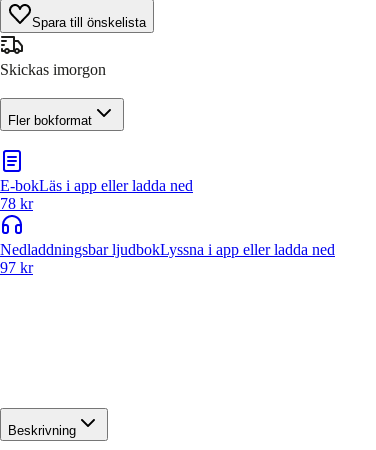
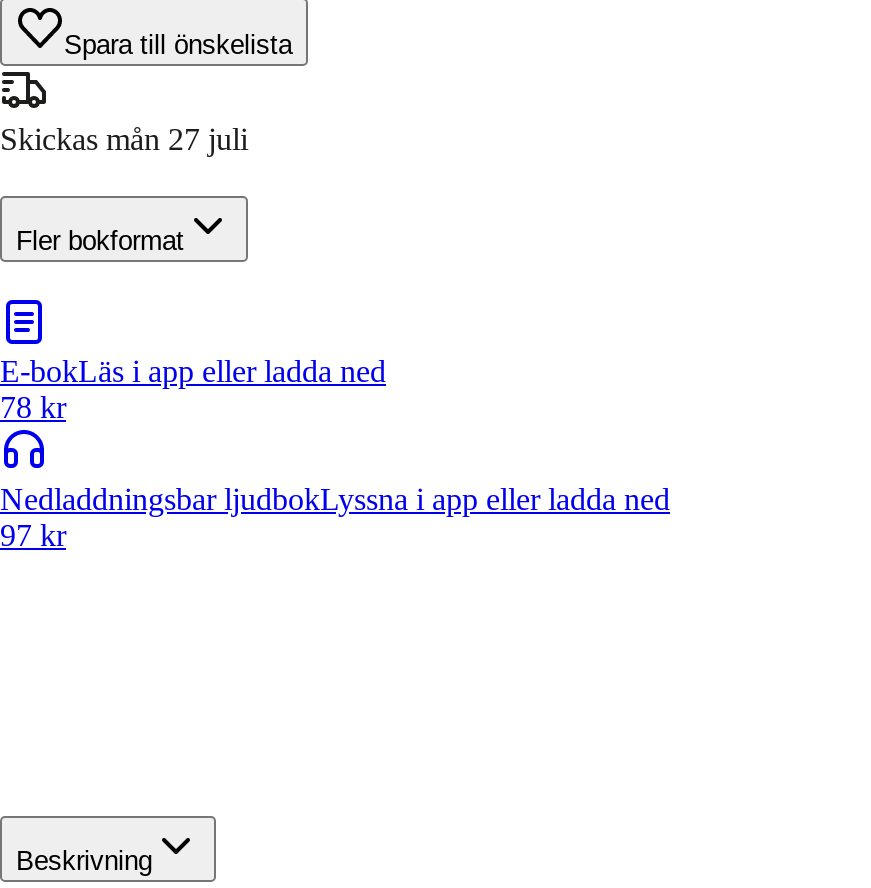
- Skickas imorgon
+ Skickas mån 27 juli
